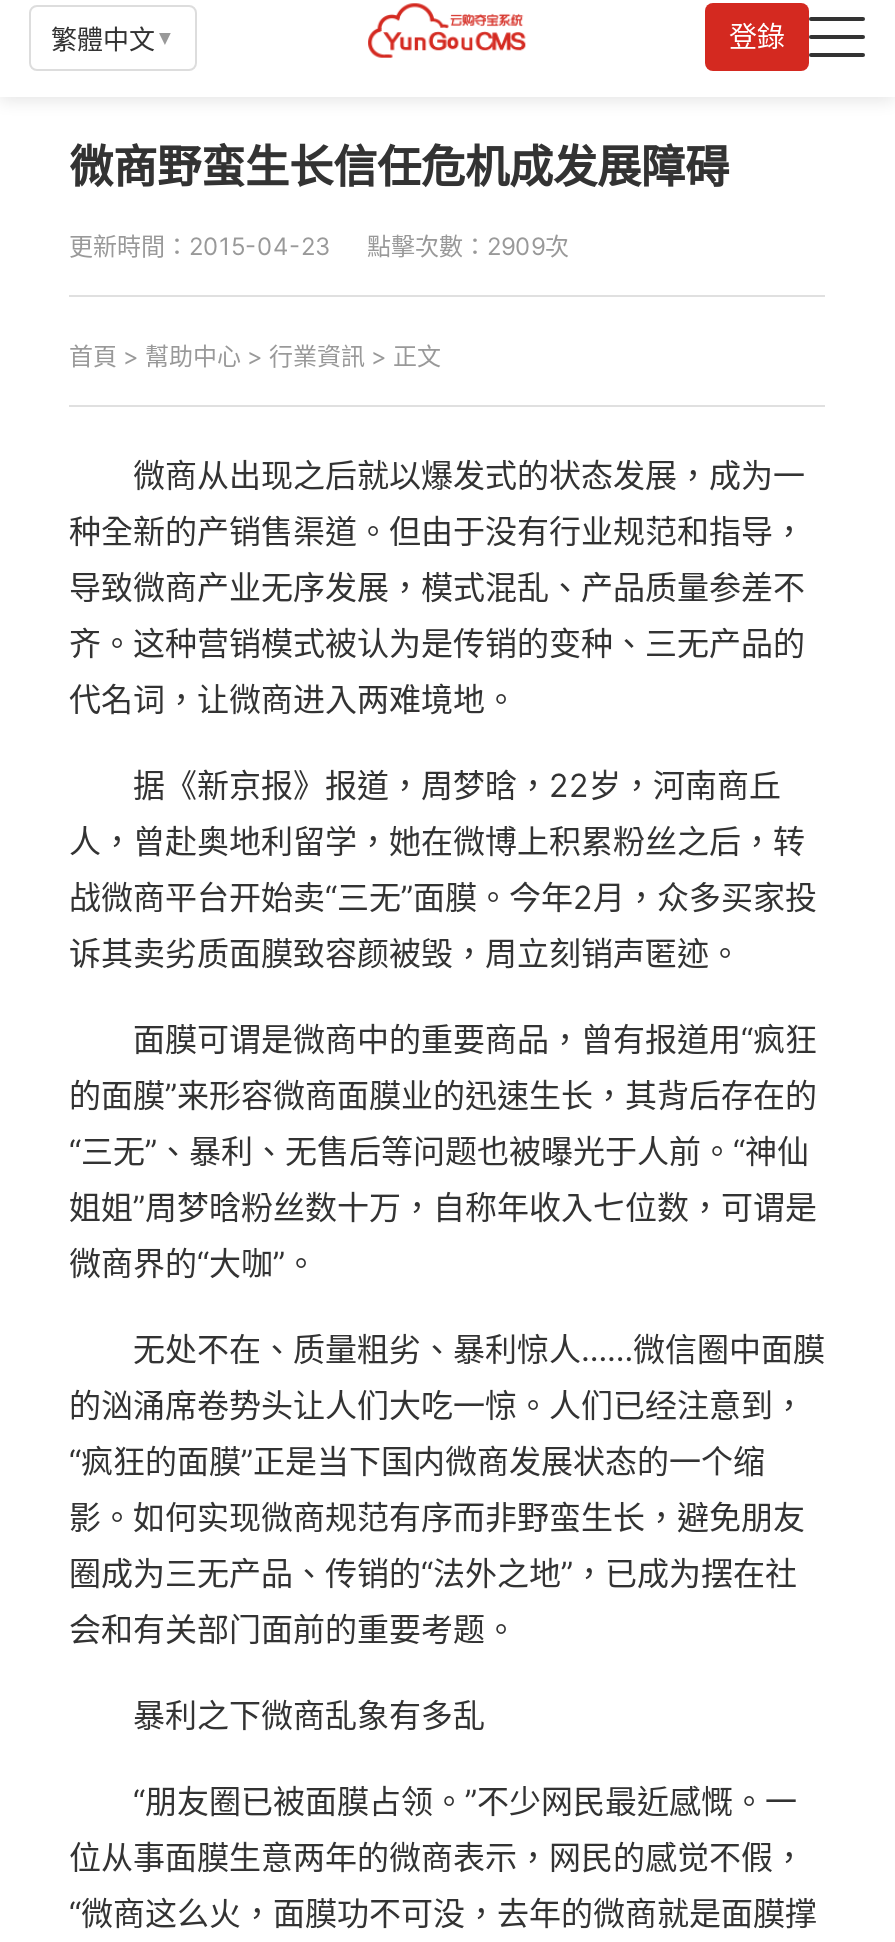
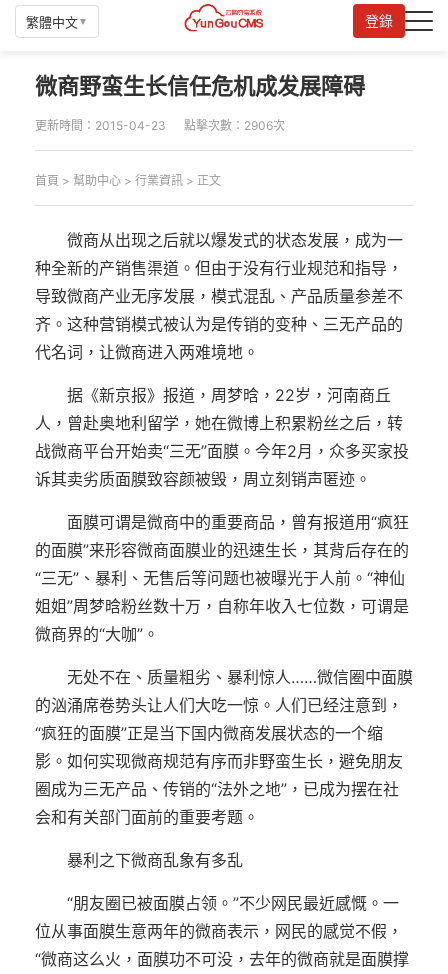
- 更新時間：2015-04-23 點擊次數：2909次
+ 更新時間：2015-04-23 點擊次數：2906次
